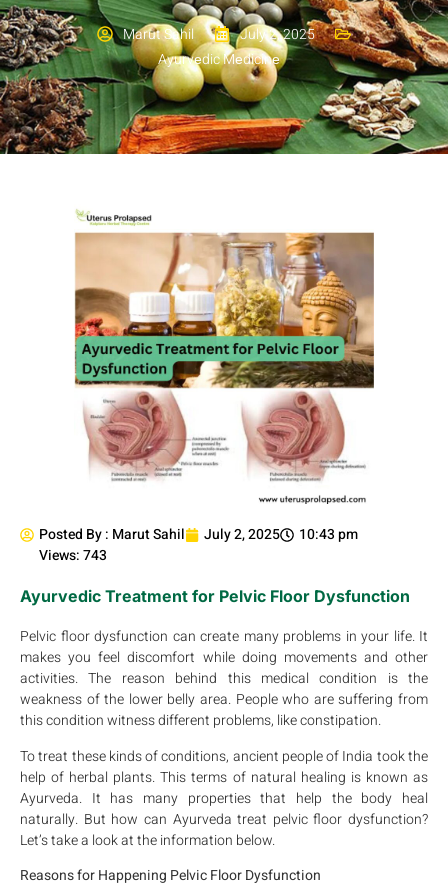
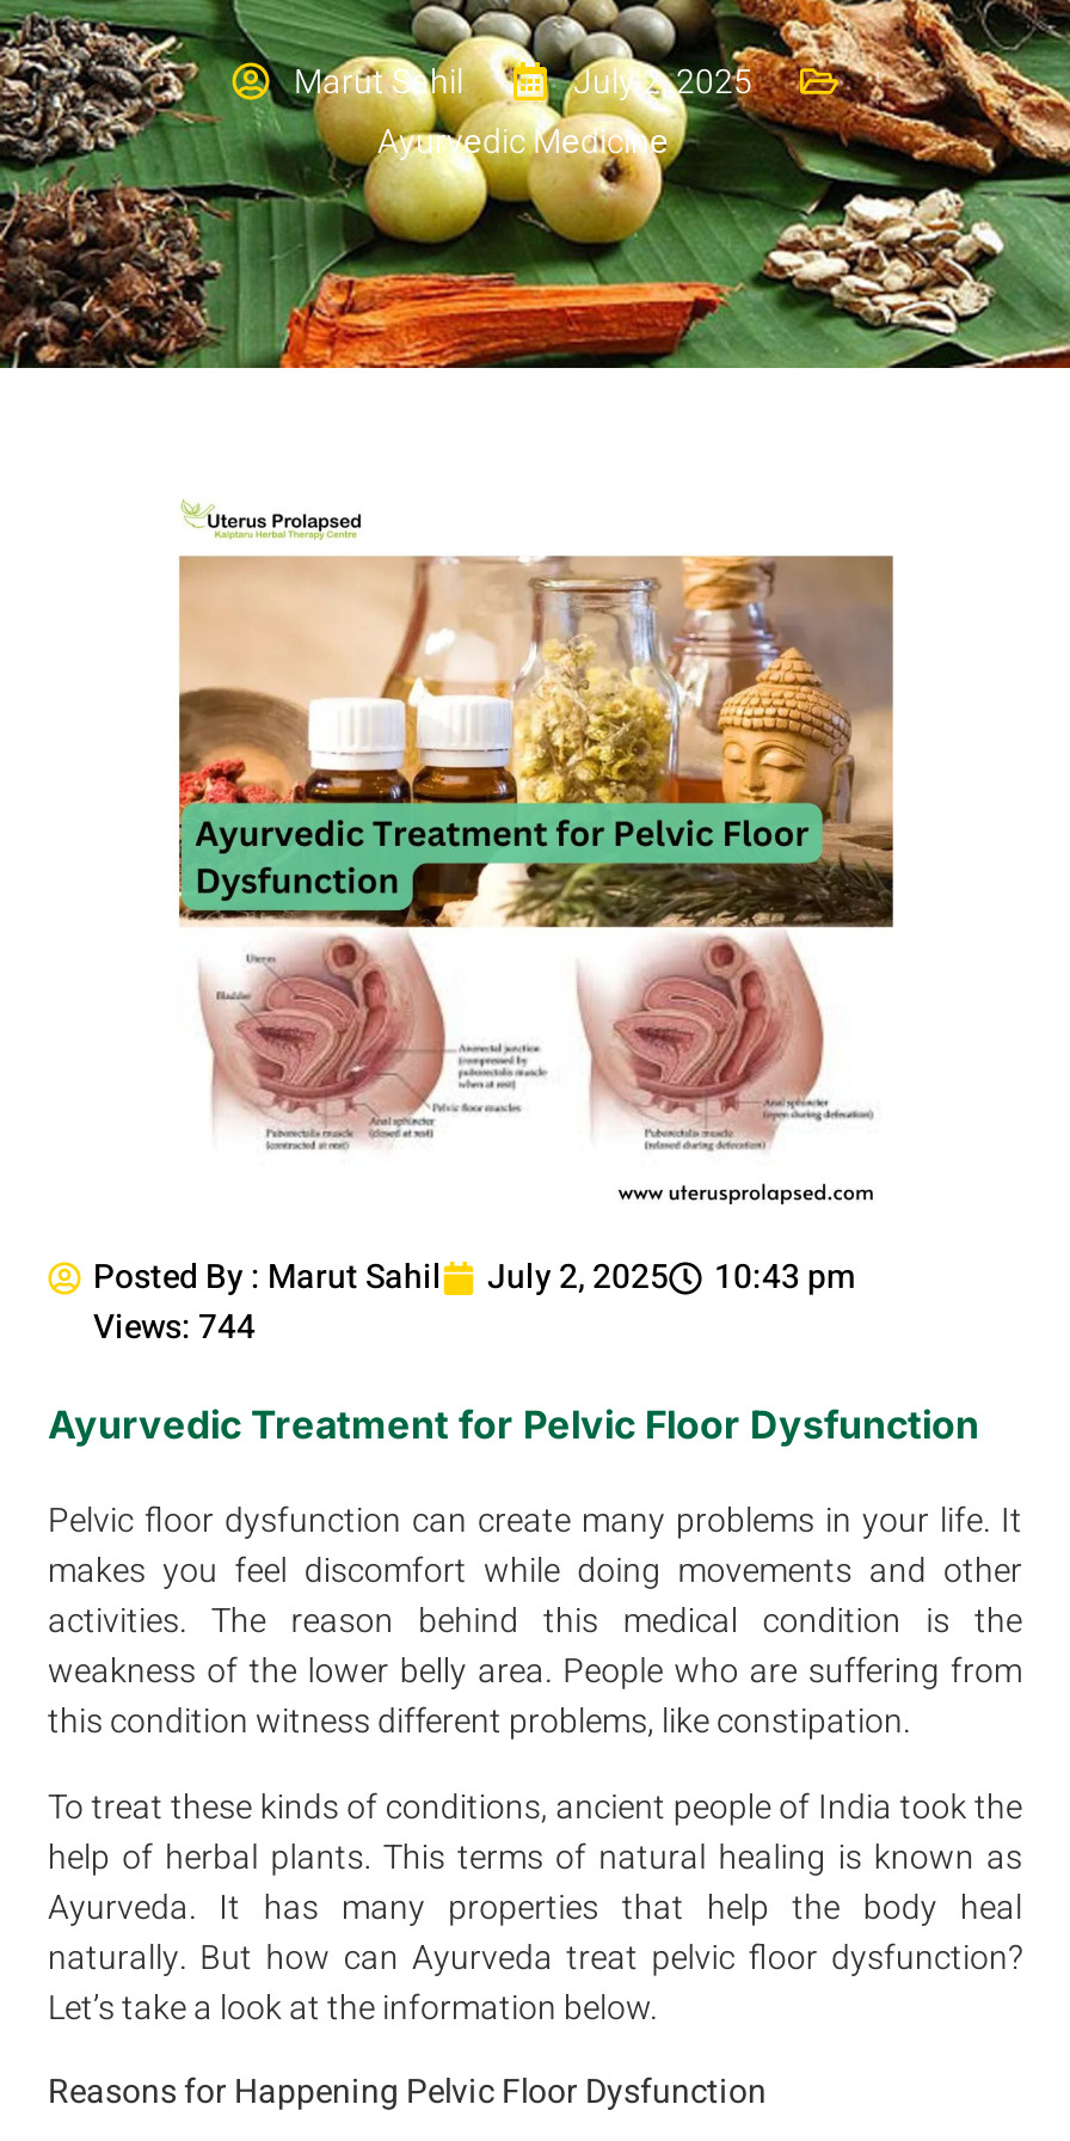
- Views: 743
+ Views: 744
